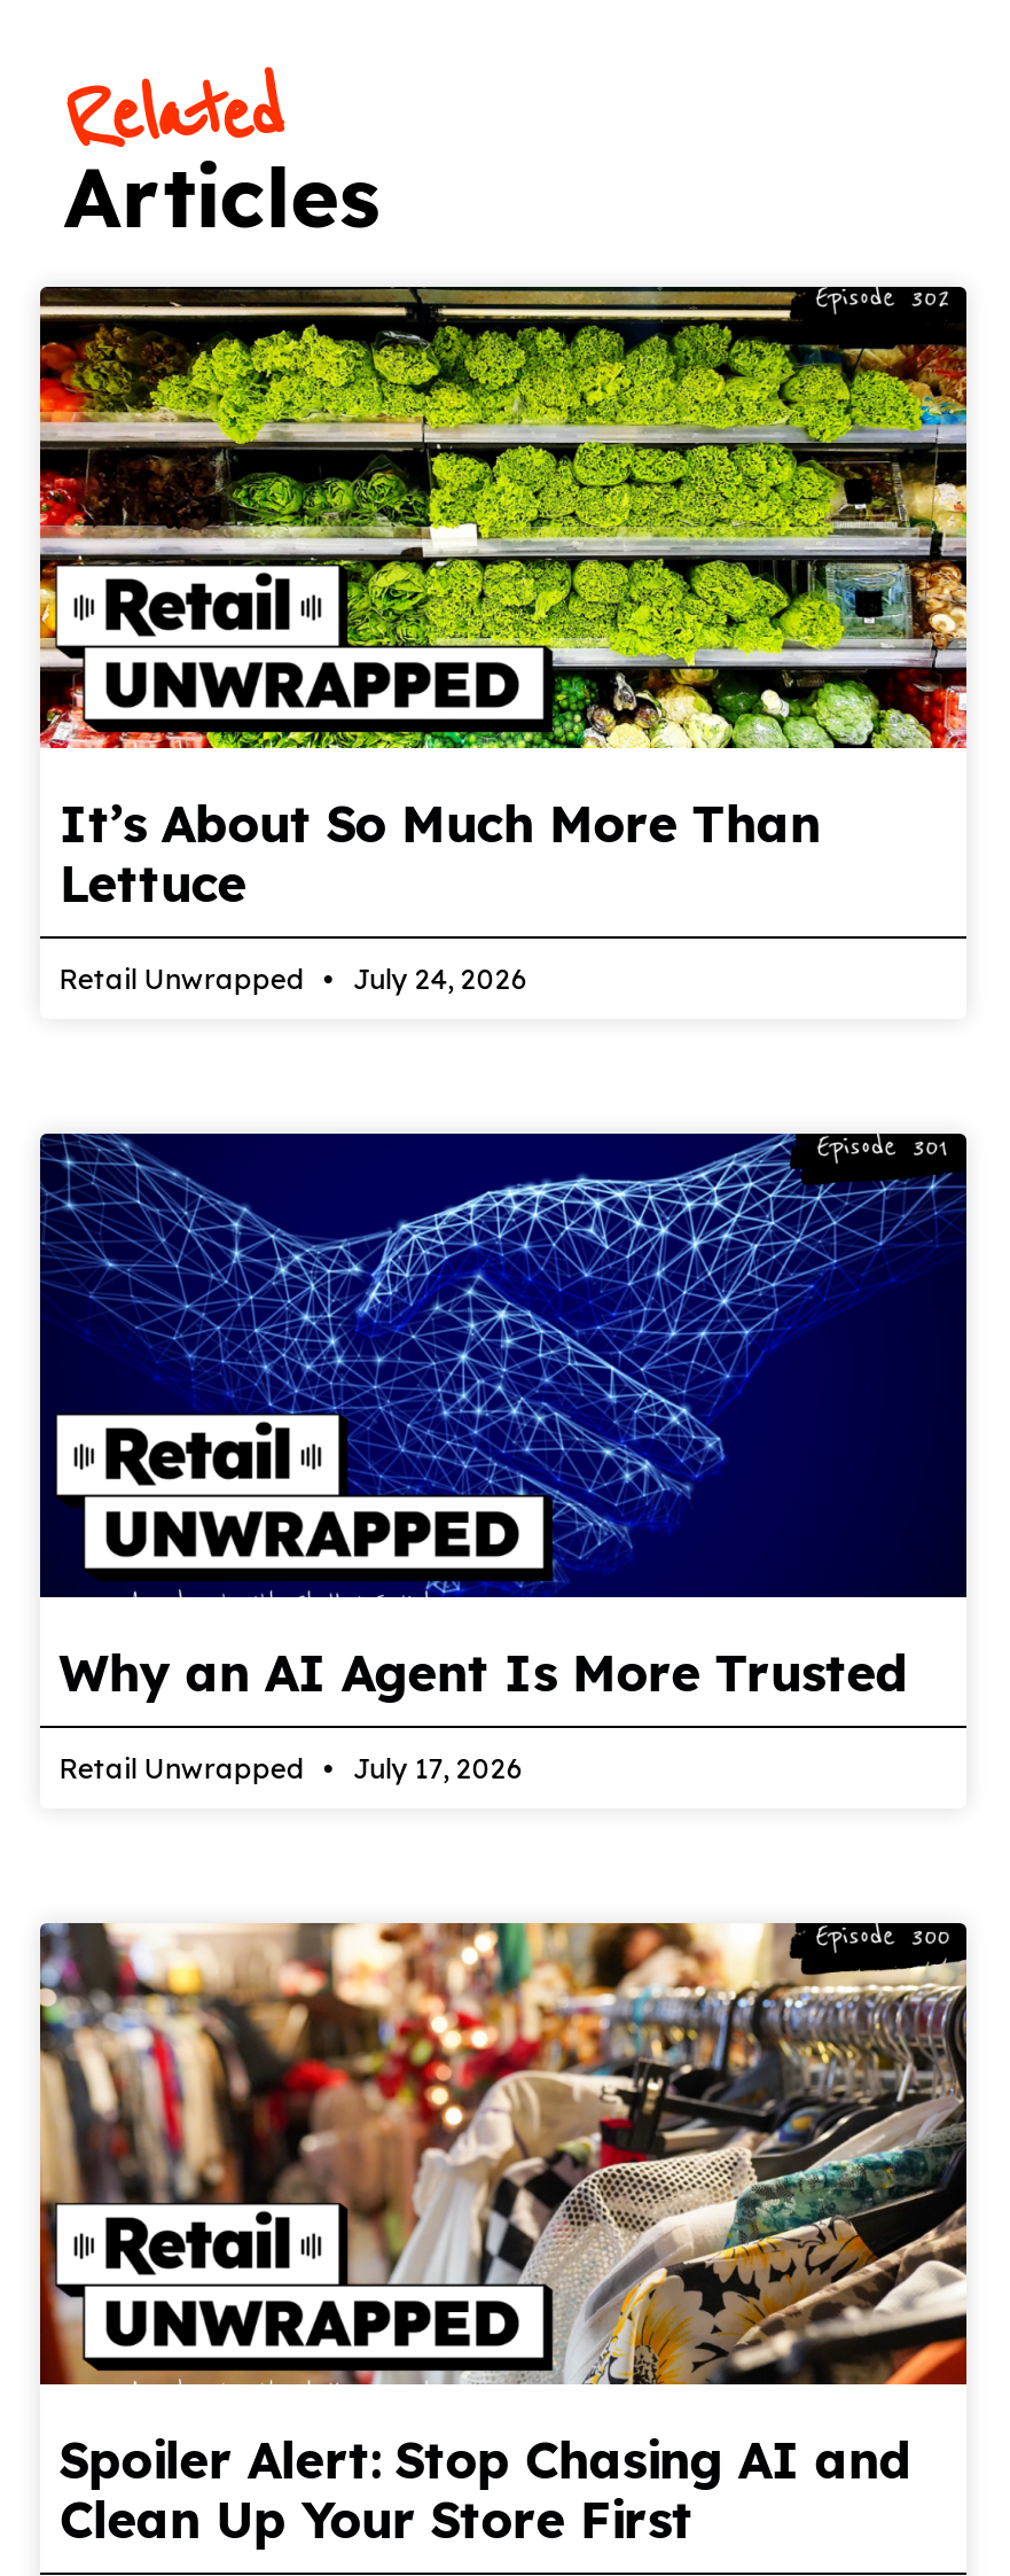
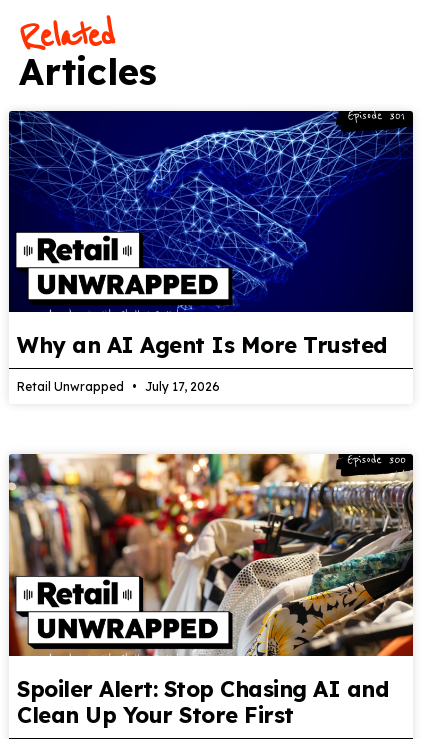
- [image]
- It’s About So Much More Than
- Lettuce
- Retail Unwrapped
- July 24, 2026
